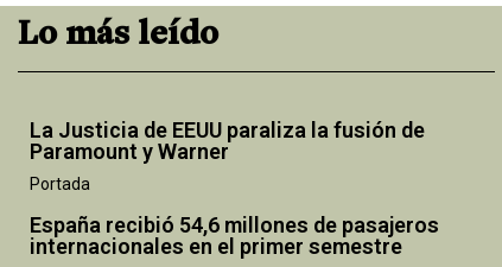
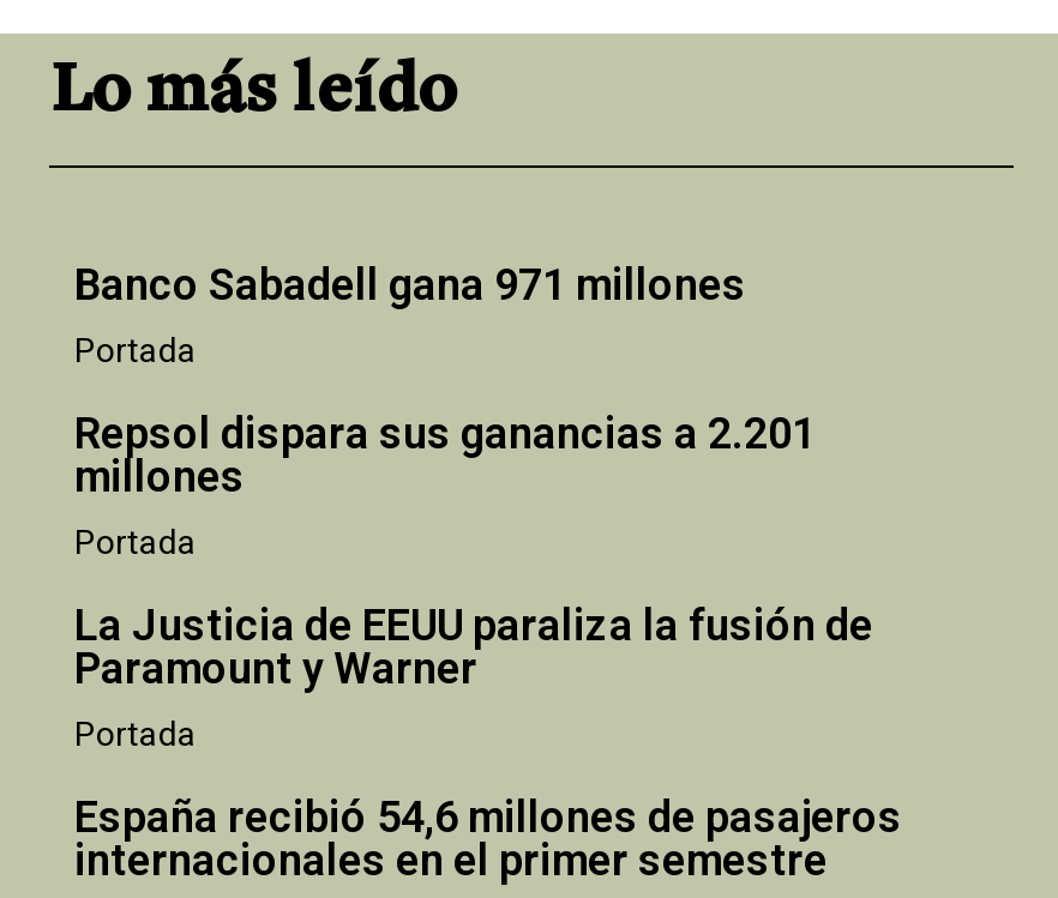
+ Banco Sabadell gana 971 millones
+ Portada
+ Repsol dispara sus ganancias a 2.201
+ millones
+ Portada
